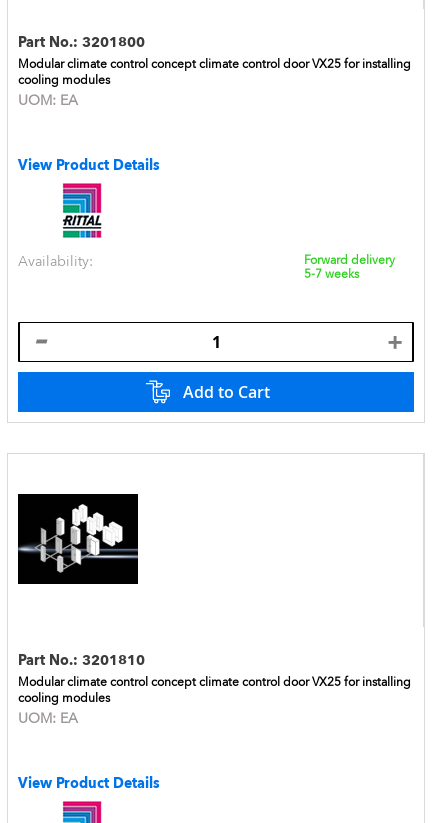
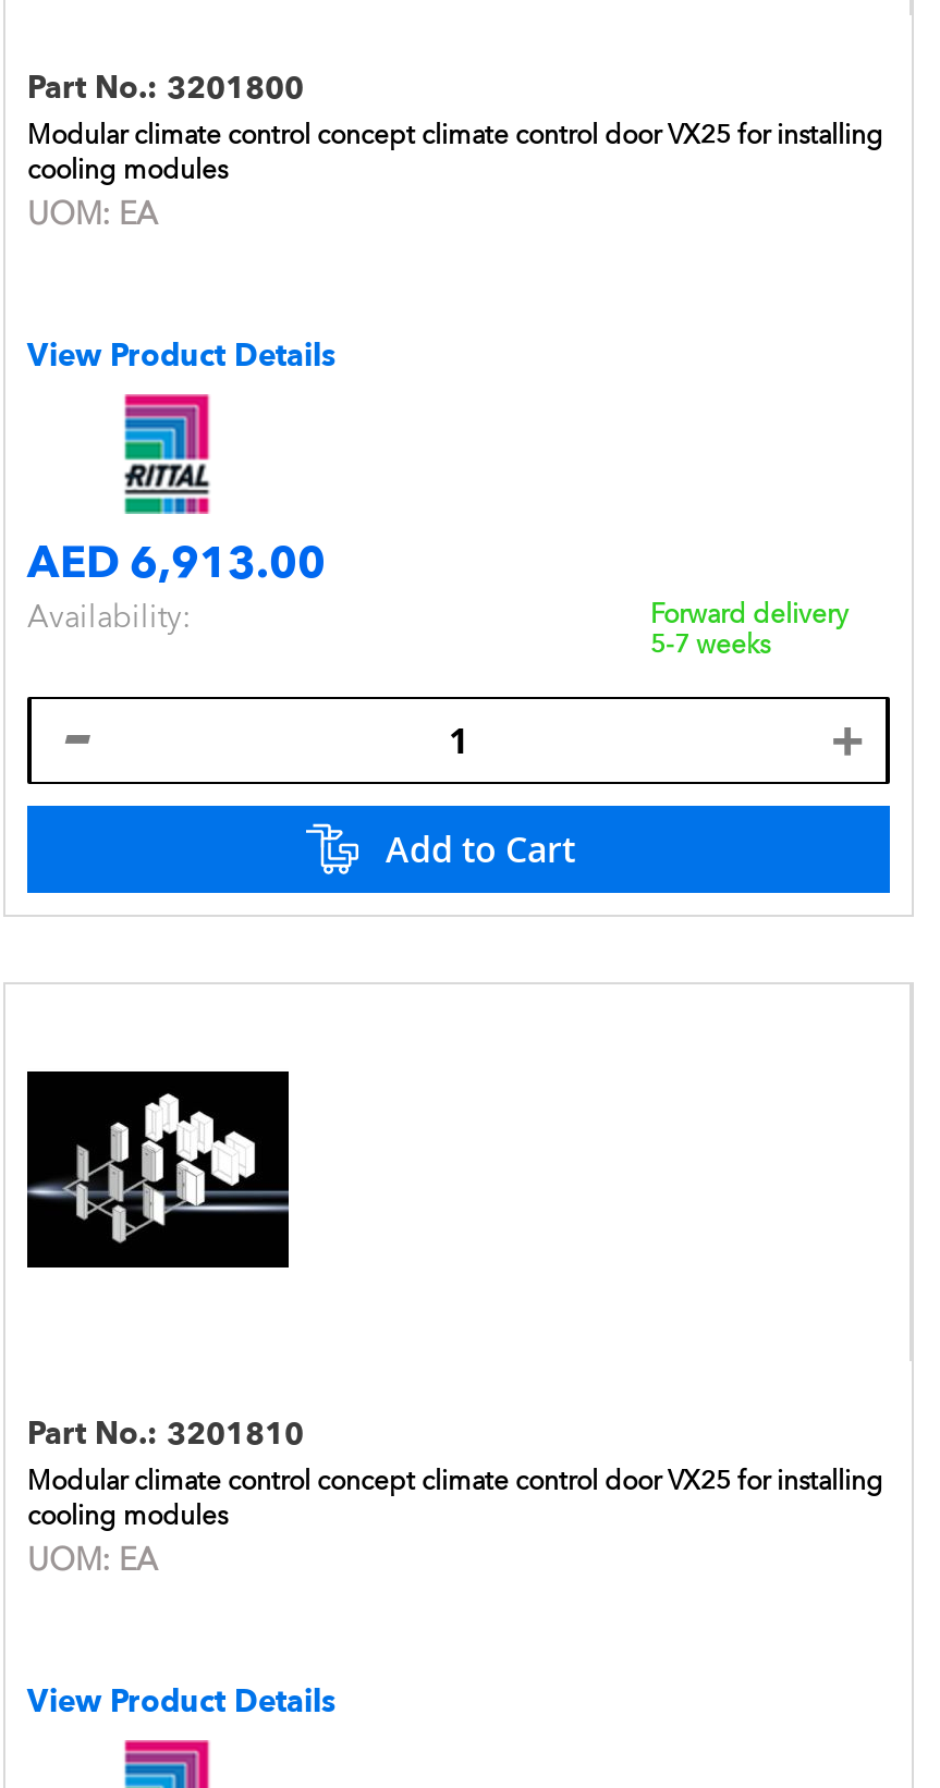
+ AED 6,913.00

moved down: Availability: | Forward delivery | 5-7 weeks
